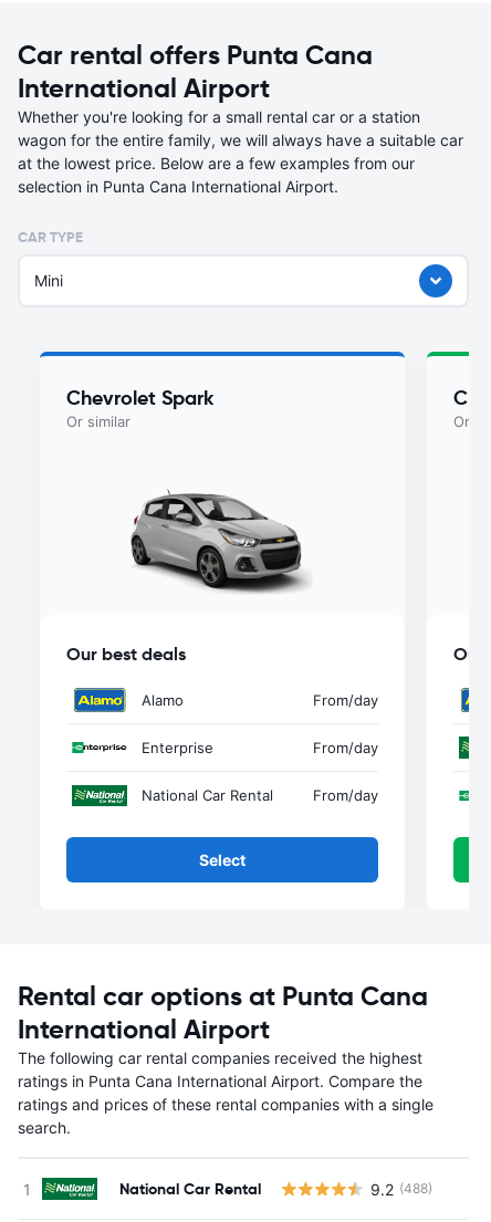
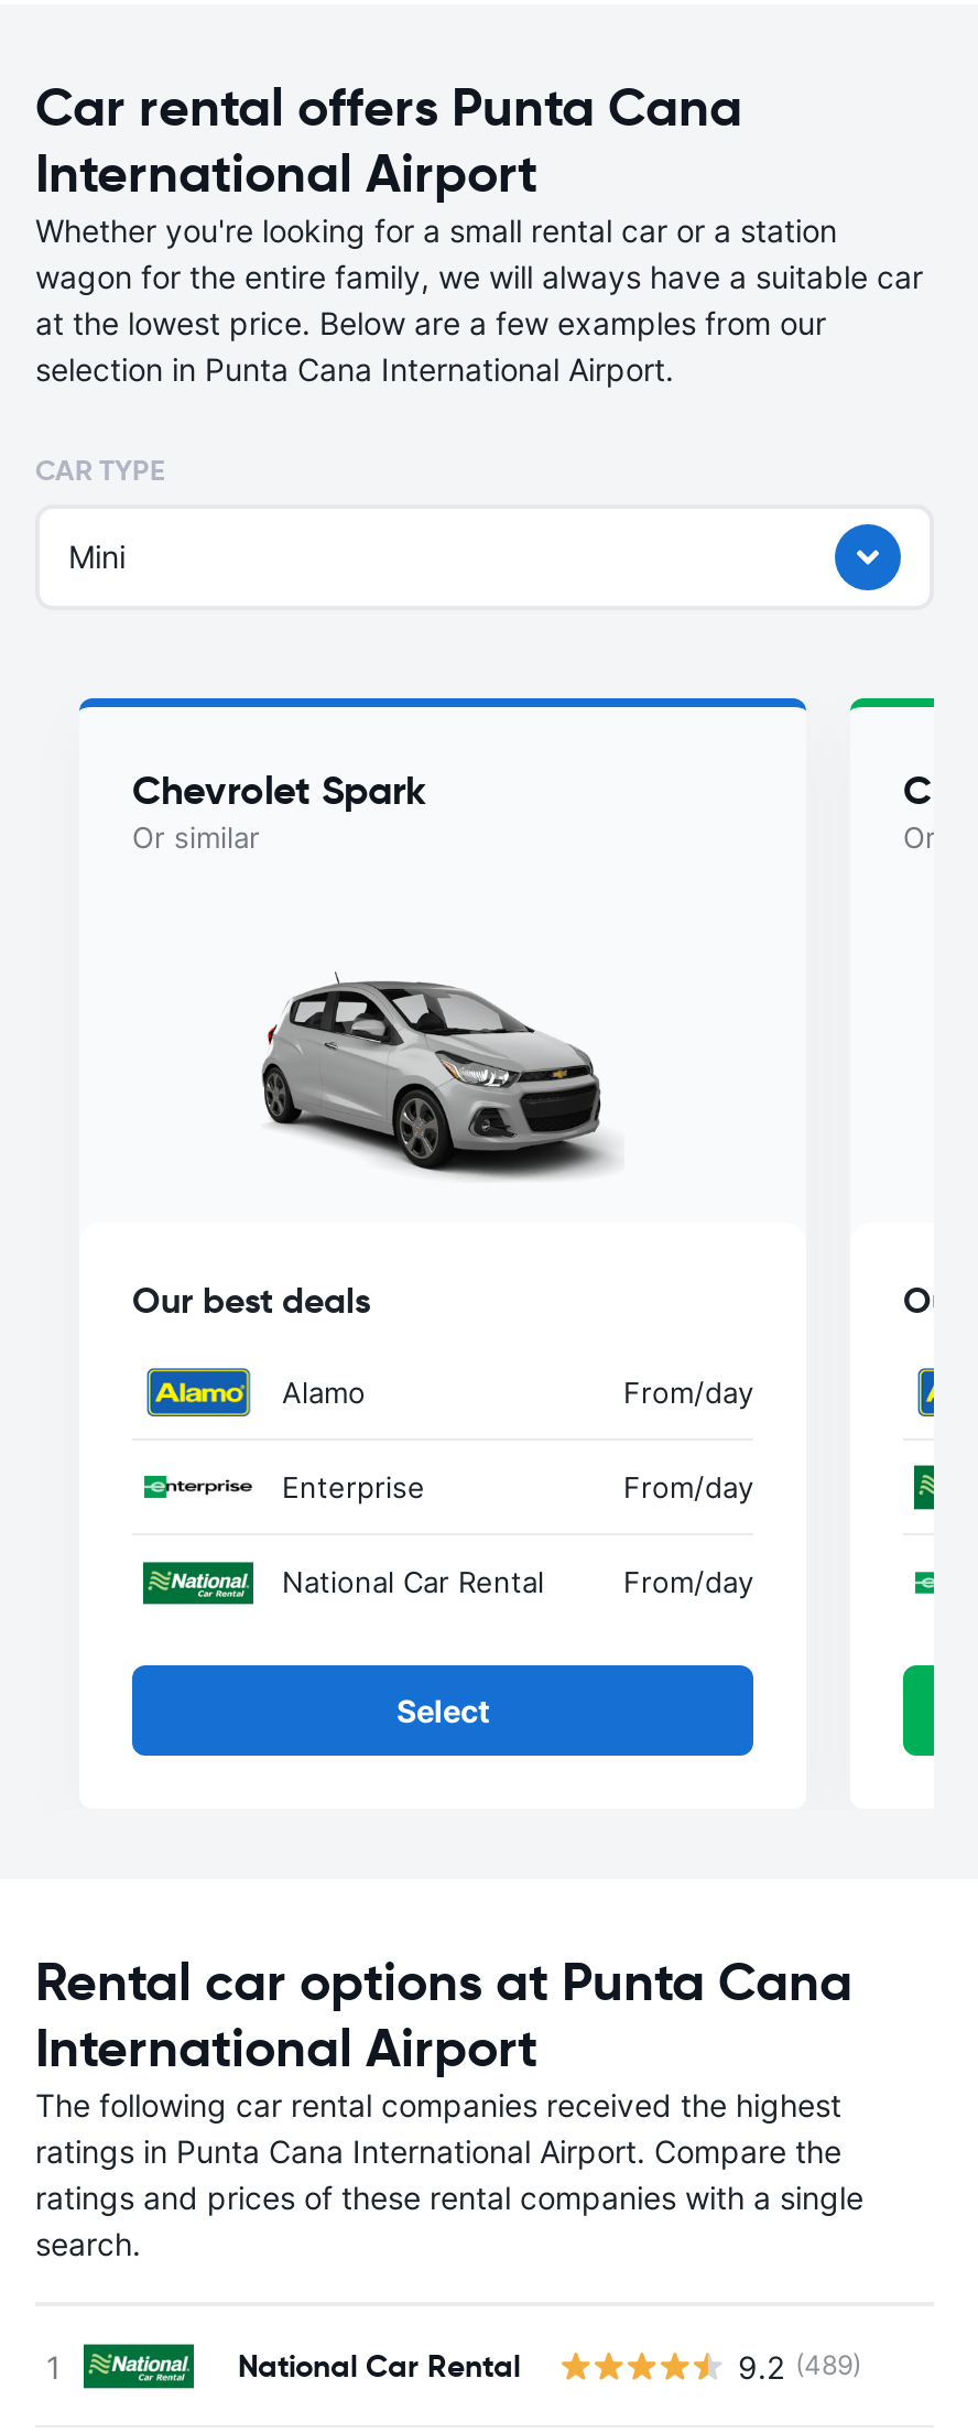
- 9.2 (488)
+ 9.2 (489)
